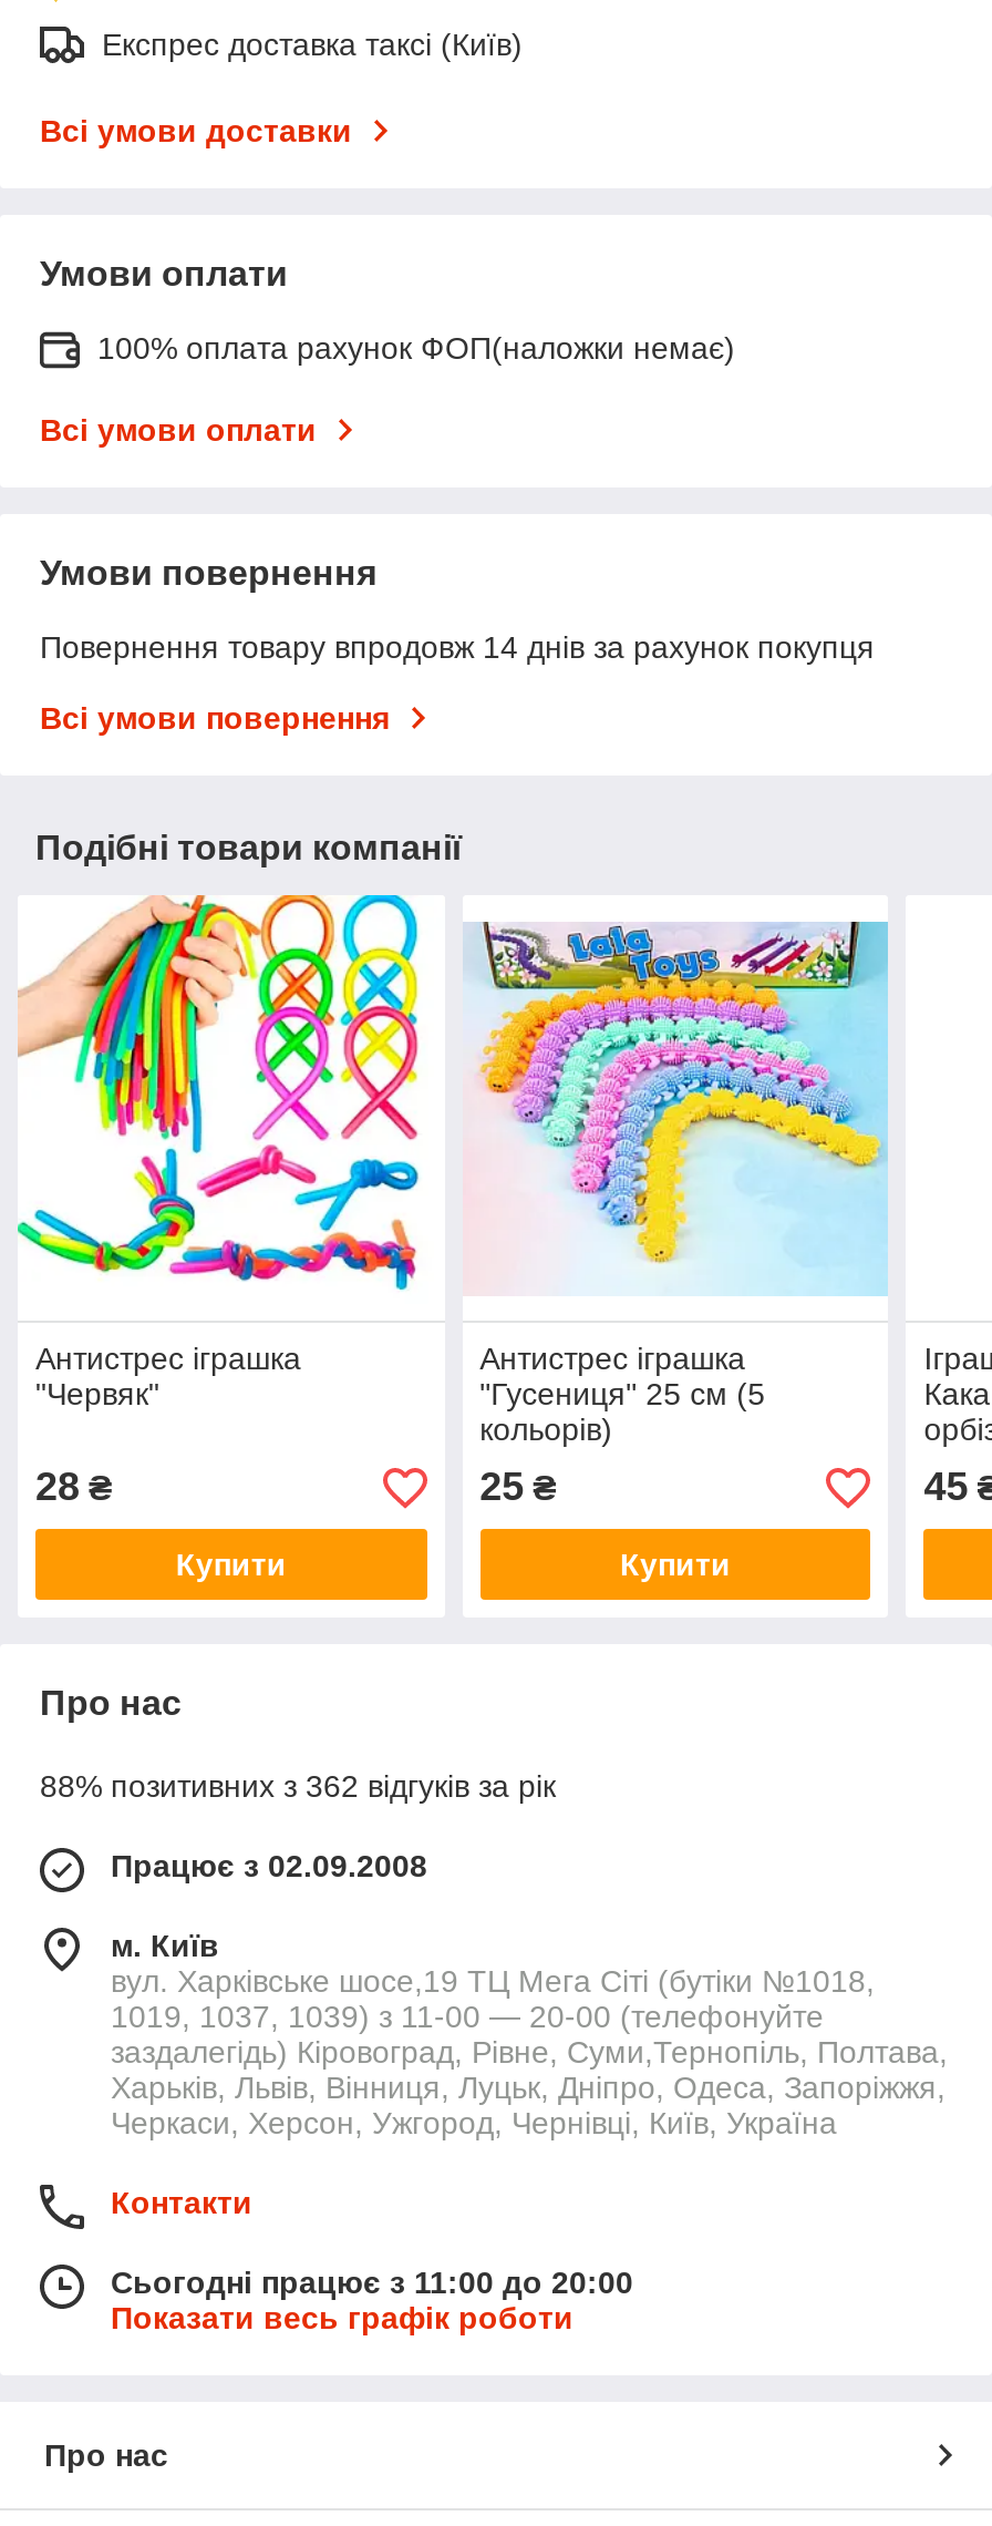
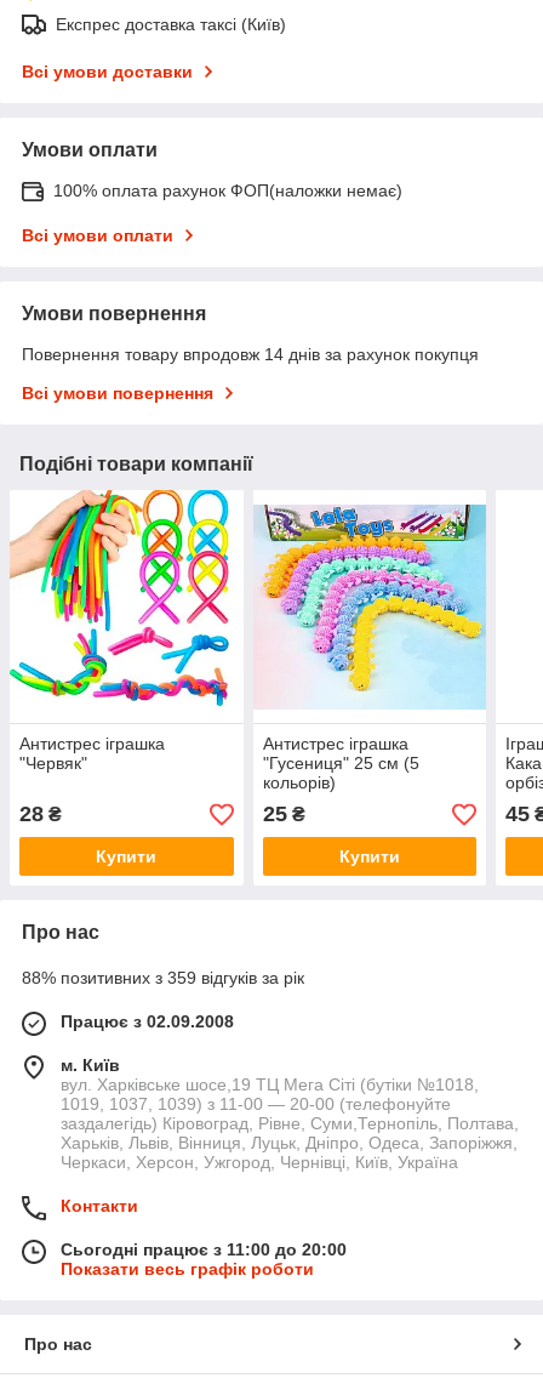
- 88% позитивних з 362 відгуків за рік
+ 88% позитивних з 359 відгуків за рік
